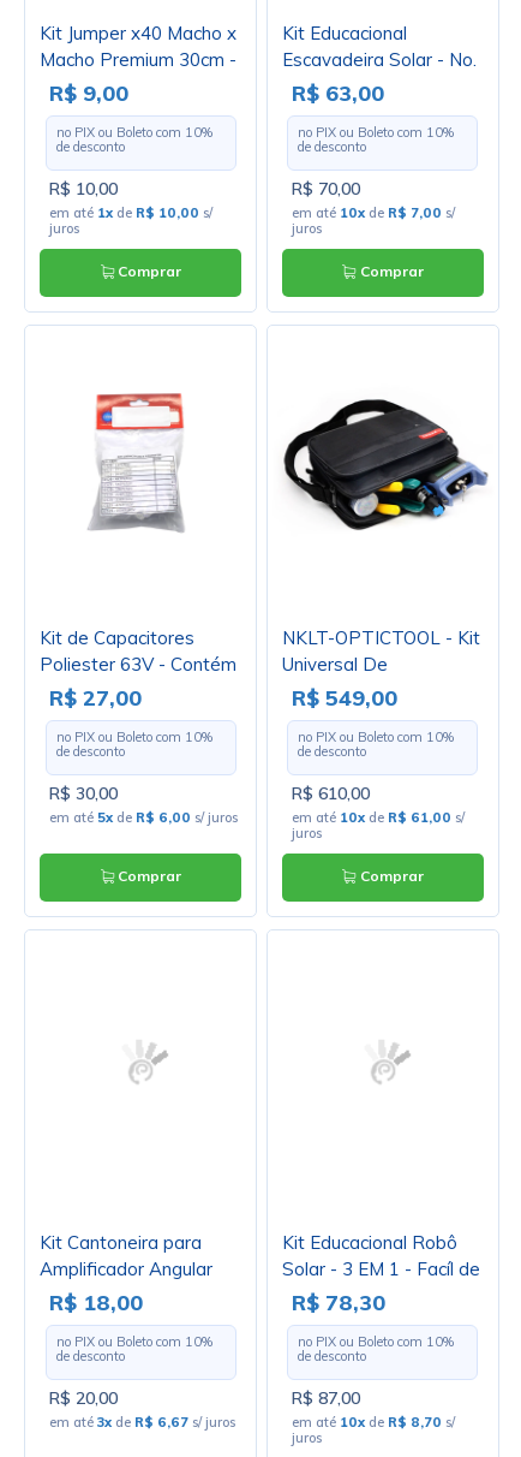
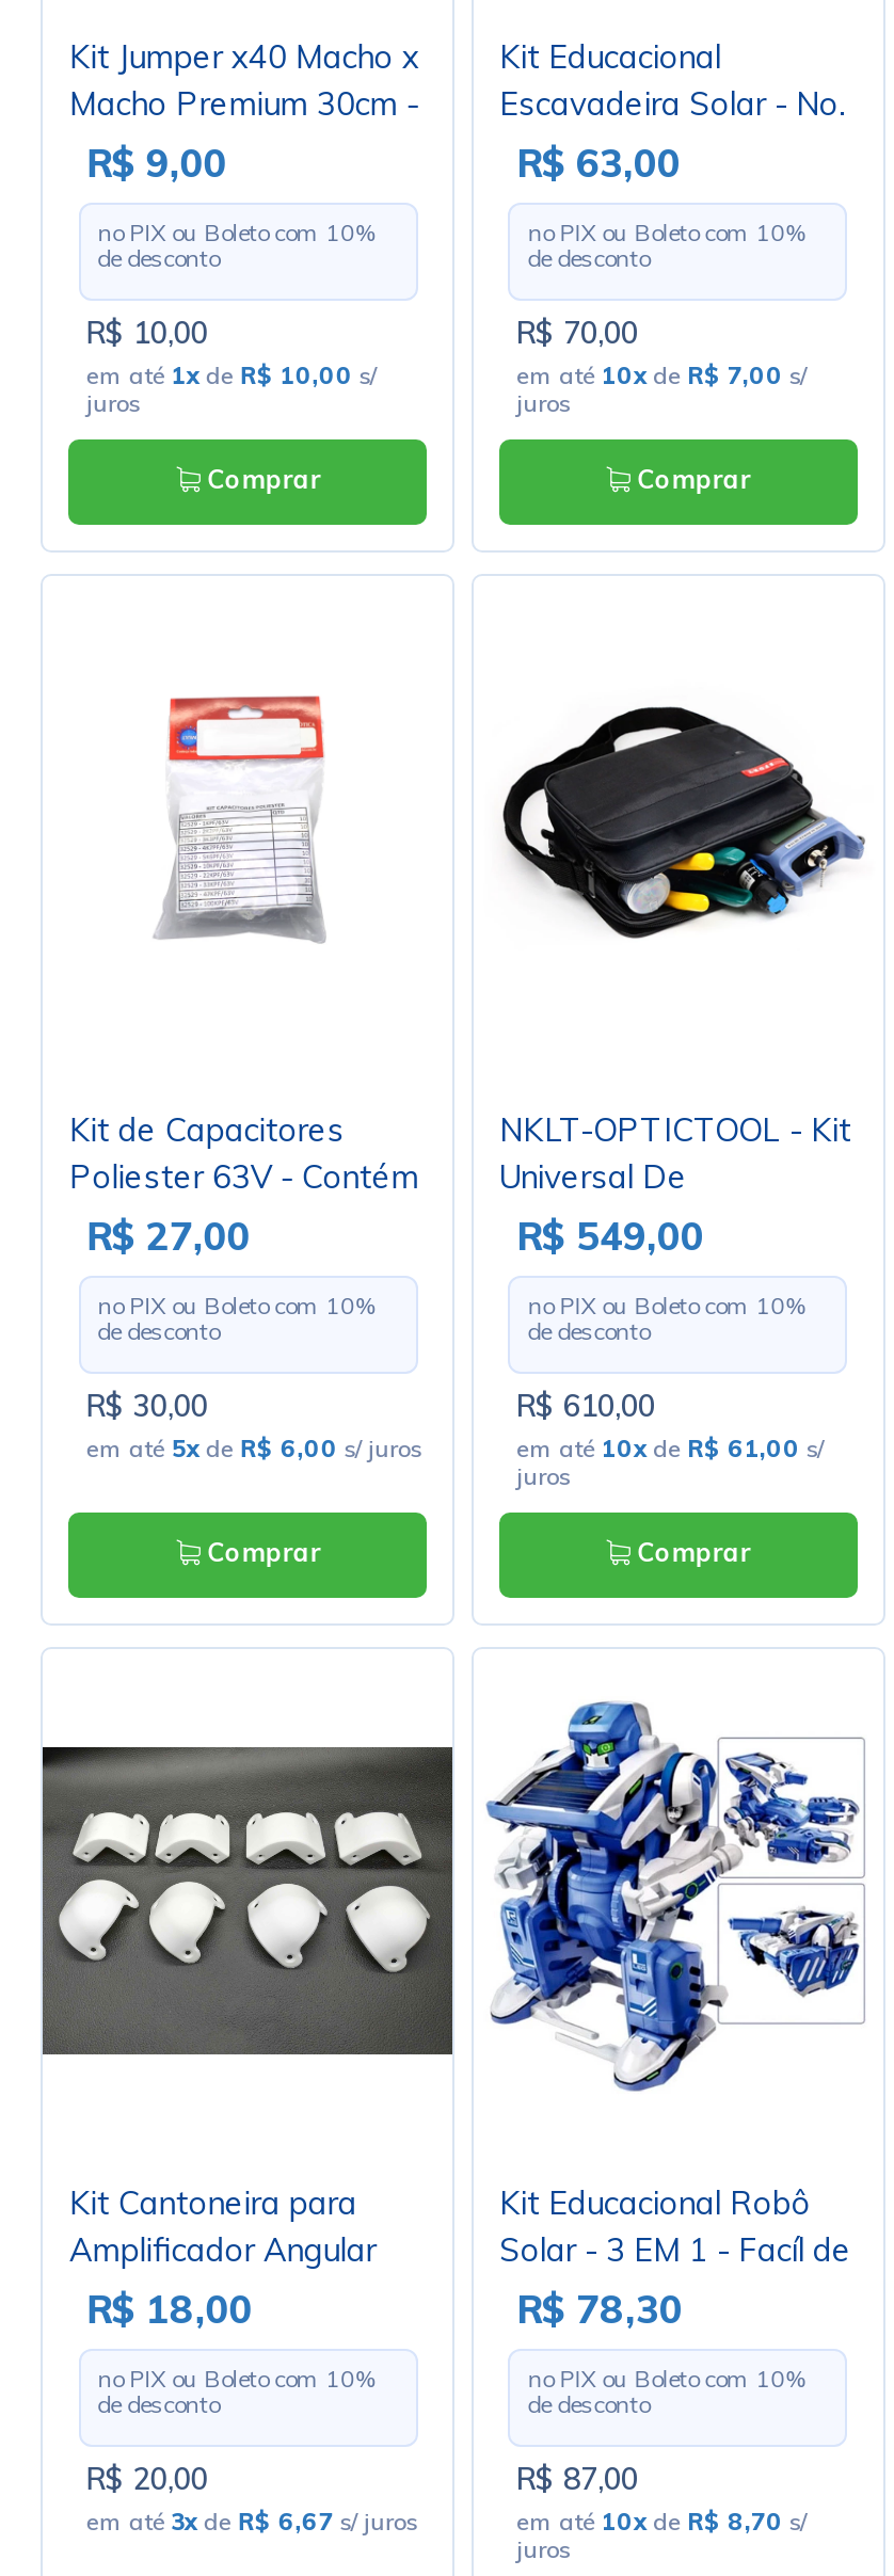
+ [image]

+ [image]
